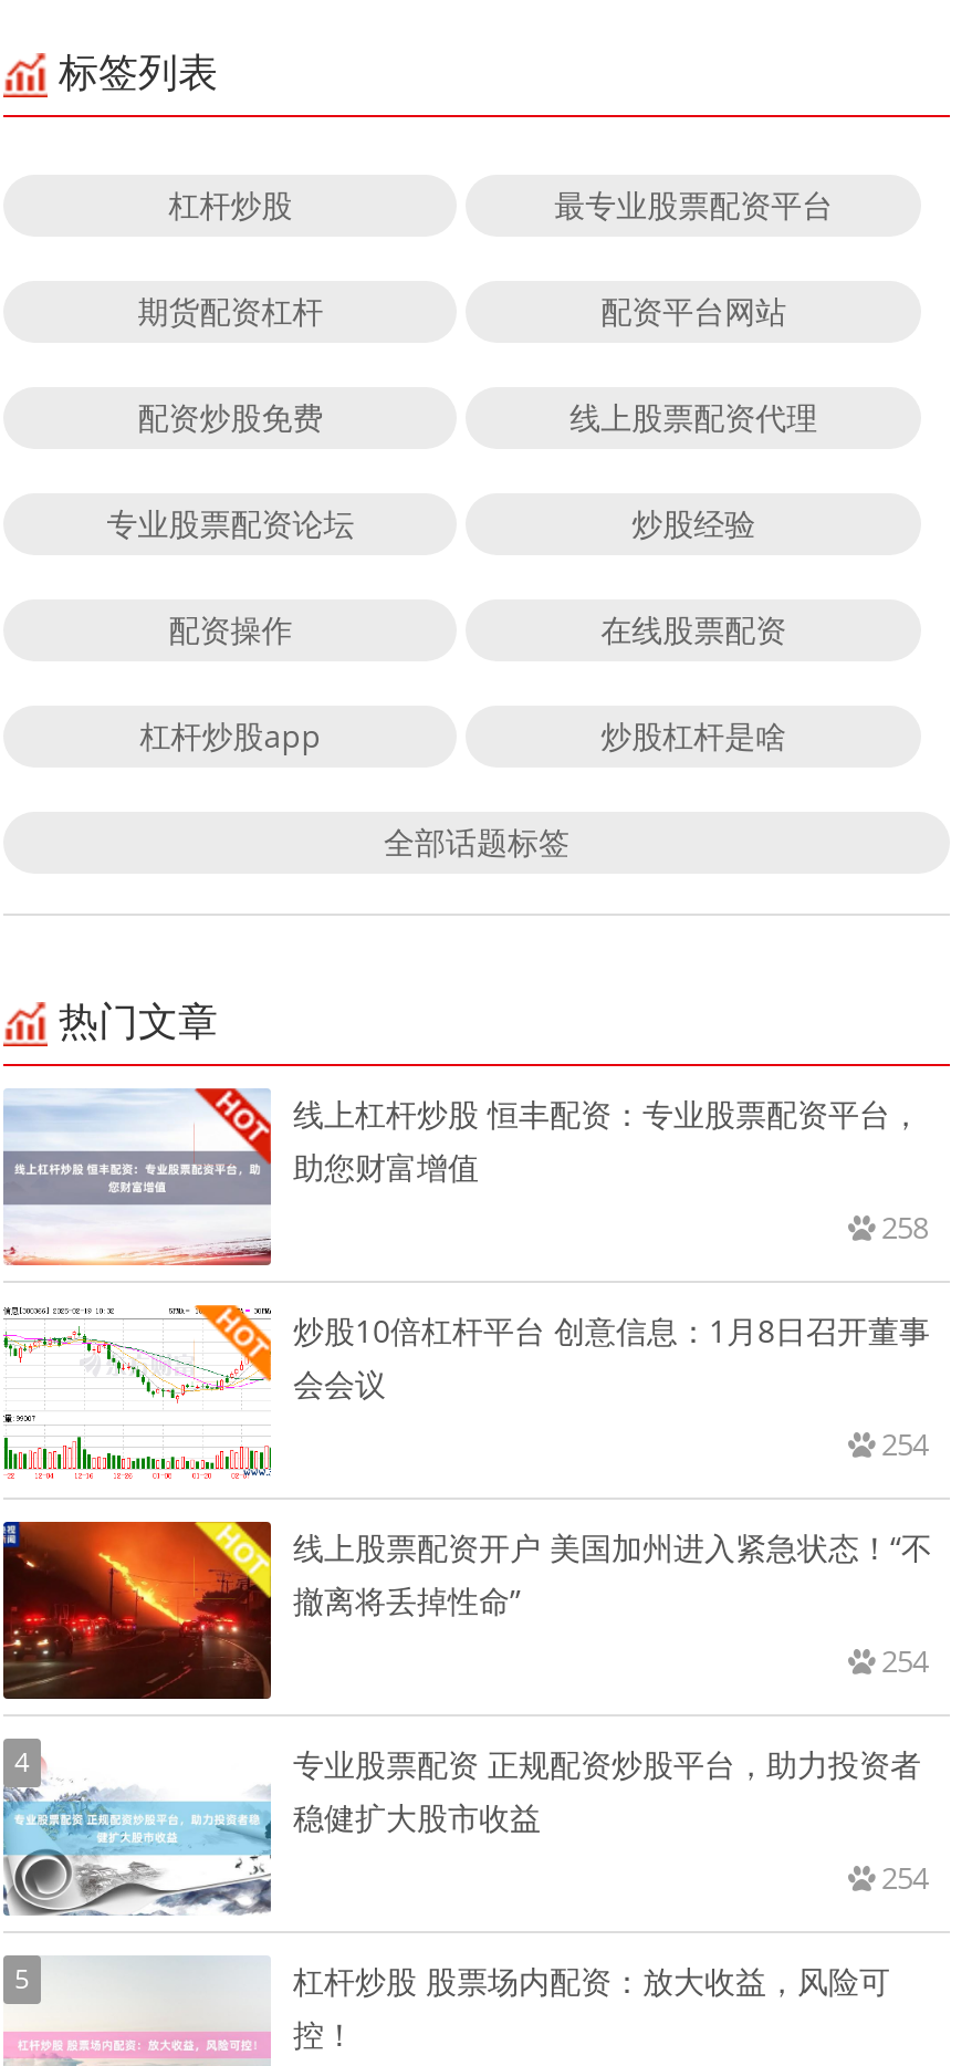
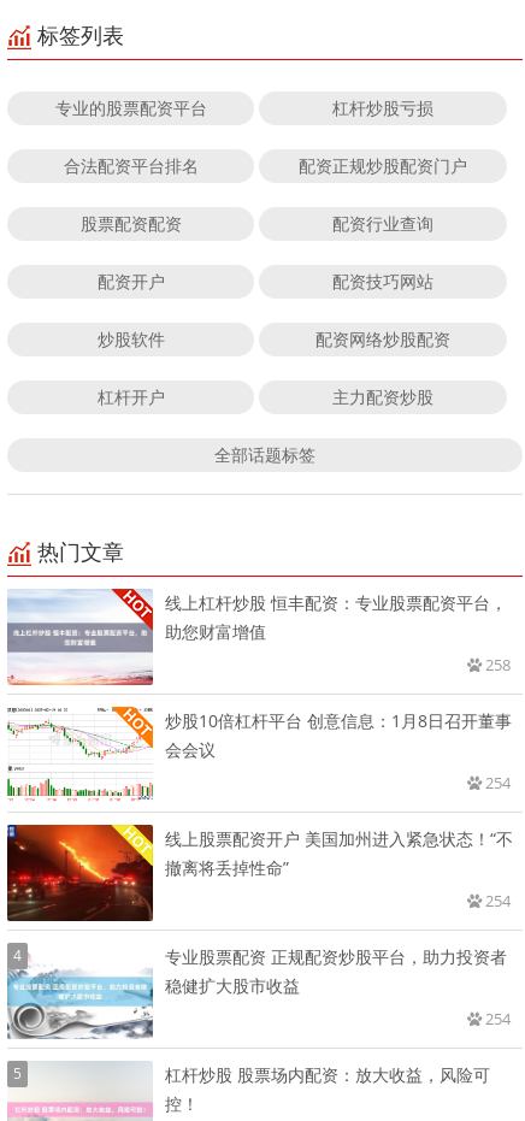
- 杠杆炒股
- 最专业股票配资平台
+ 专业的股票配资平台
+ 杠杆炒股亏损

- 期货配资杠杆
- 配资平台网站
+ 合法配资平台排名
+ 配资正规炒股配资门户

- 配资炒股免费
- 线上股票配资代理
+ 股票配资配资
+ 配资行业查询

- 专业股票配资论坛
- 炒股经验
+ 配资开户
+ 配资技巧网站

- 配资操作
- 在线股票配资
+ 炒股软件
+ 配资网络炒股配资

- 杠杆炒股app
- 炒股杠杆是啥
+ 杠杆开户
+ 主力配资炒股
